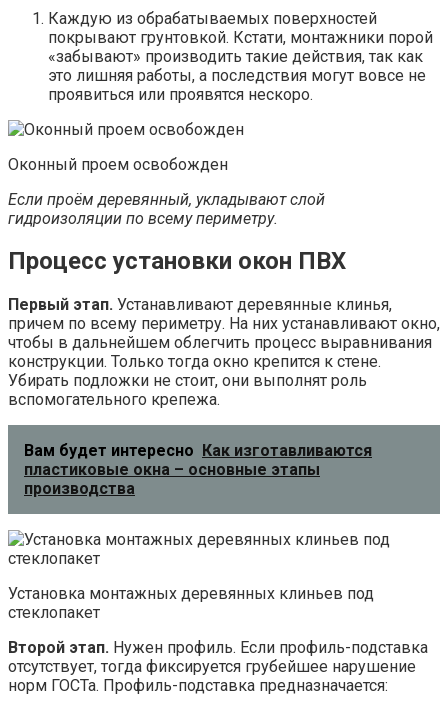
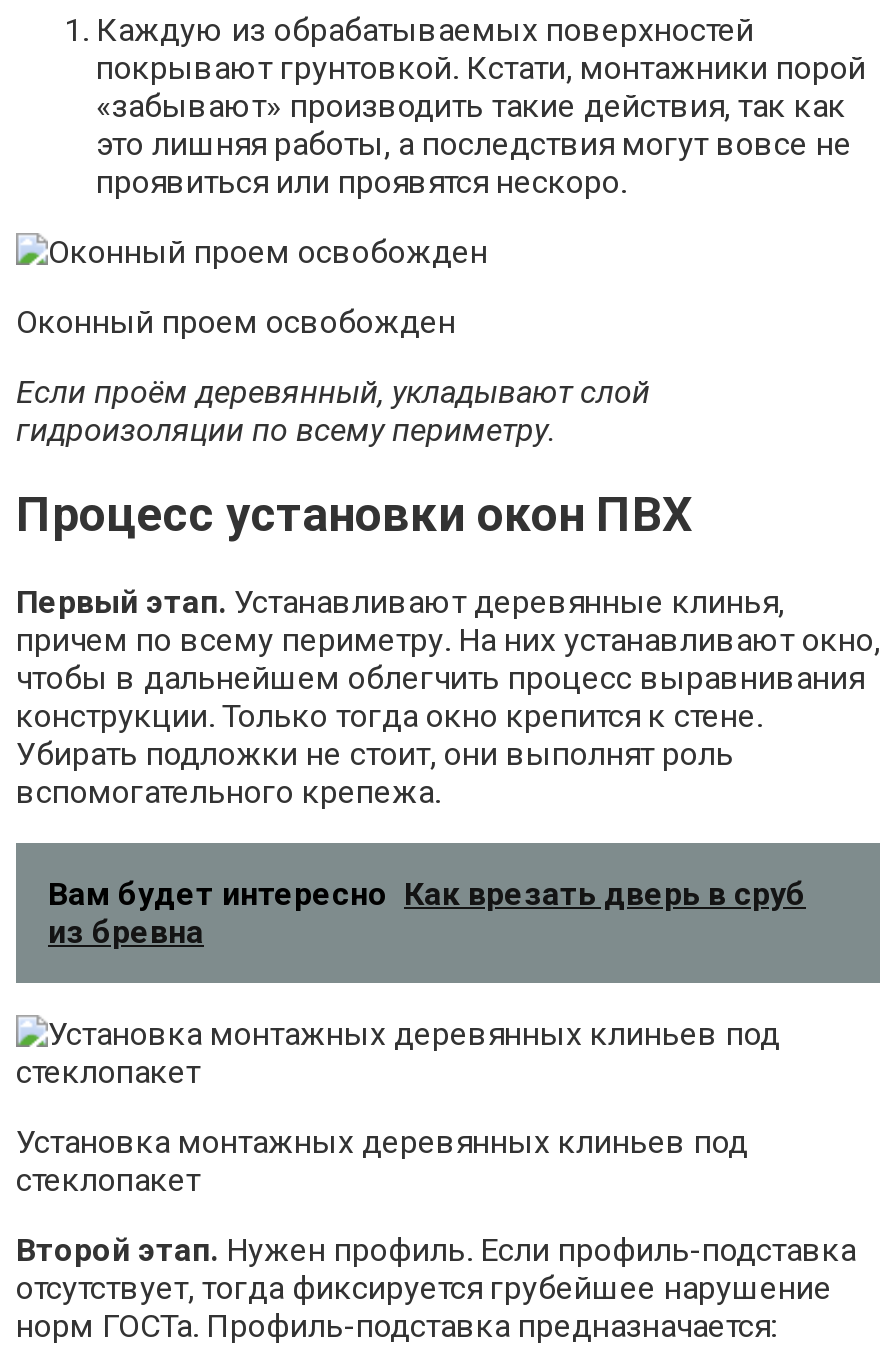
- Вам будет интересно Как изготавливаются
- пластиковые окна – основные этапы
- производства
+ Вам будет интересно Как врезать дверь в сруб
+ из бревна
